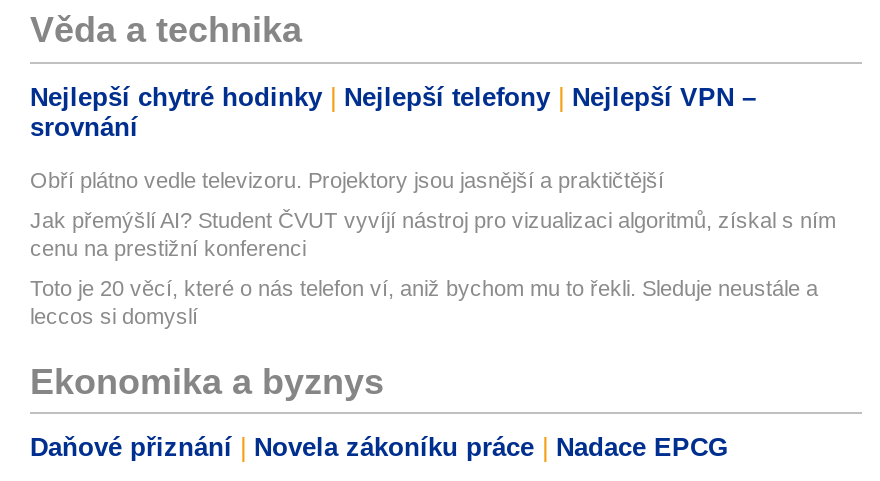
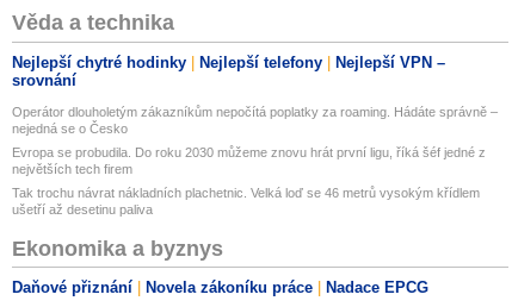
- Obří plátno vedle televizoru. Projektory jsou jasnější a praktičtější
+ Operátor dlouholetým zákazníkům nepočítá poplatky za roaming. Hádáte správně –
+ nejedná se o Česko

- Jak přemýšlí AI? Student ČVUT vyvíjí nástroj pro vizualizaci algoritmů, získal s ním
- cenu na prestižní konferenci
+ Evropa se probudila. Do roku 2030 můžeme znovu hrát první ligu, říká šéf jedné z
+ největších tech firem

- Toto je 20 věcí, které o nás telefon ví, aniž bychom mu to řekli. Sleduje neustále a
- leccos si domyslí
+ Tak trochu návrat nákladních plachetnic. Velká loď se 46 metrů vysokým křídlem
+ ušetří až desetinu paliva
